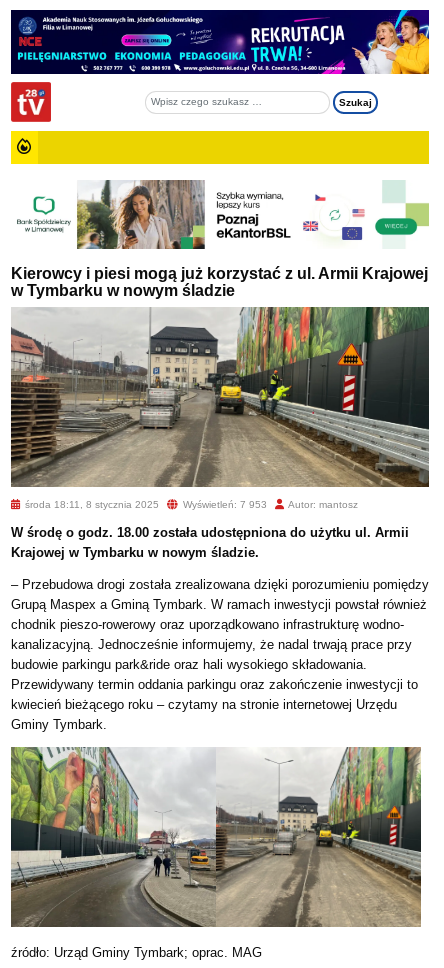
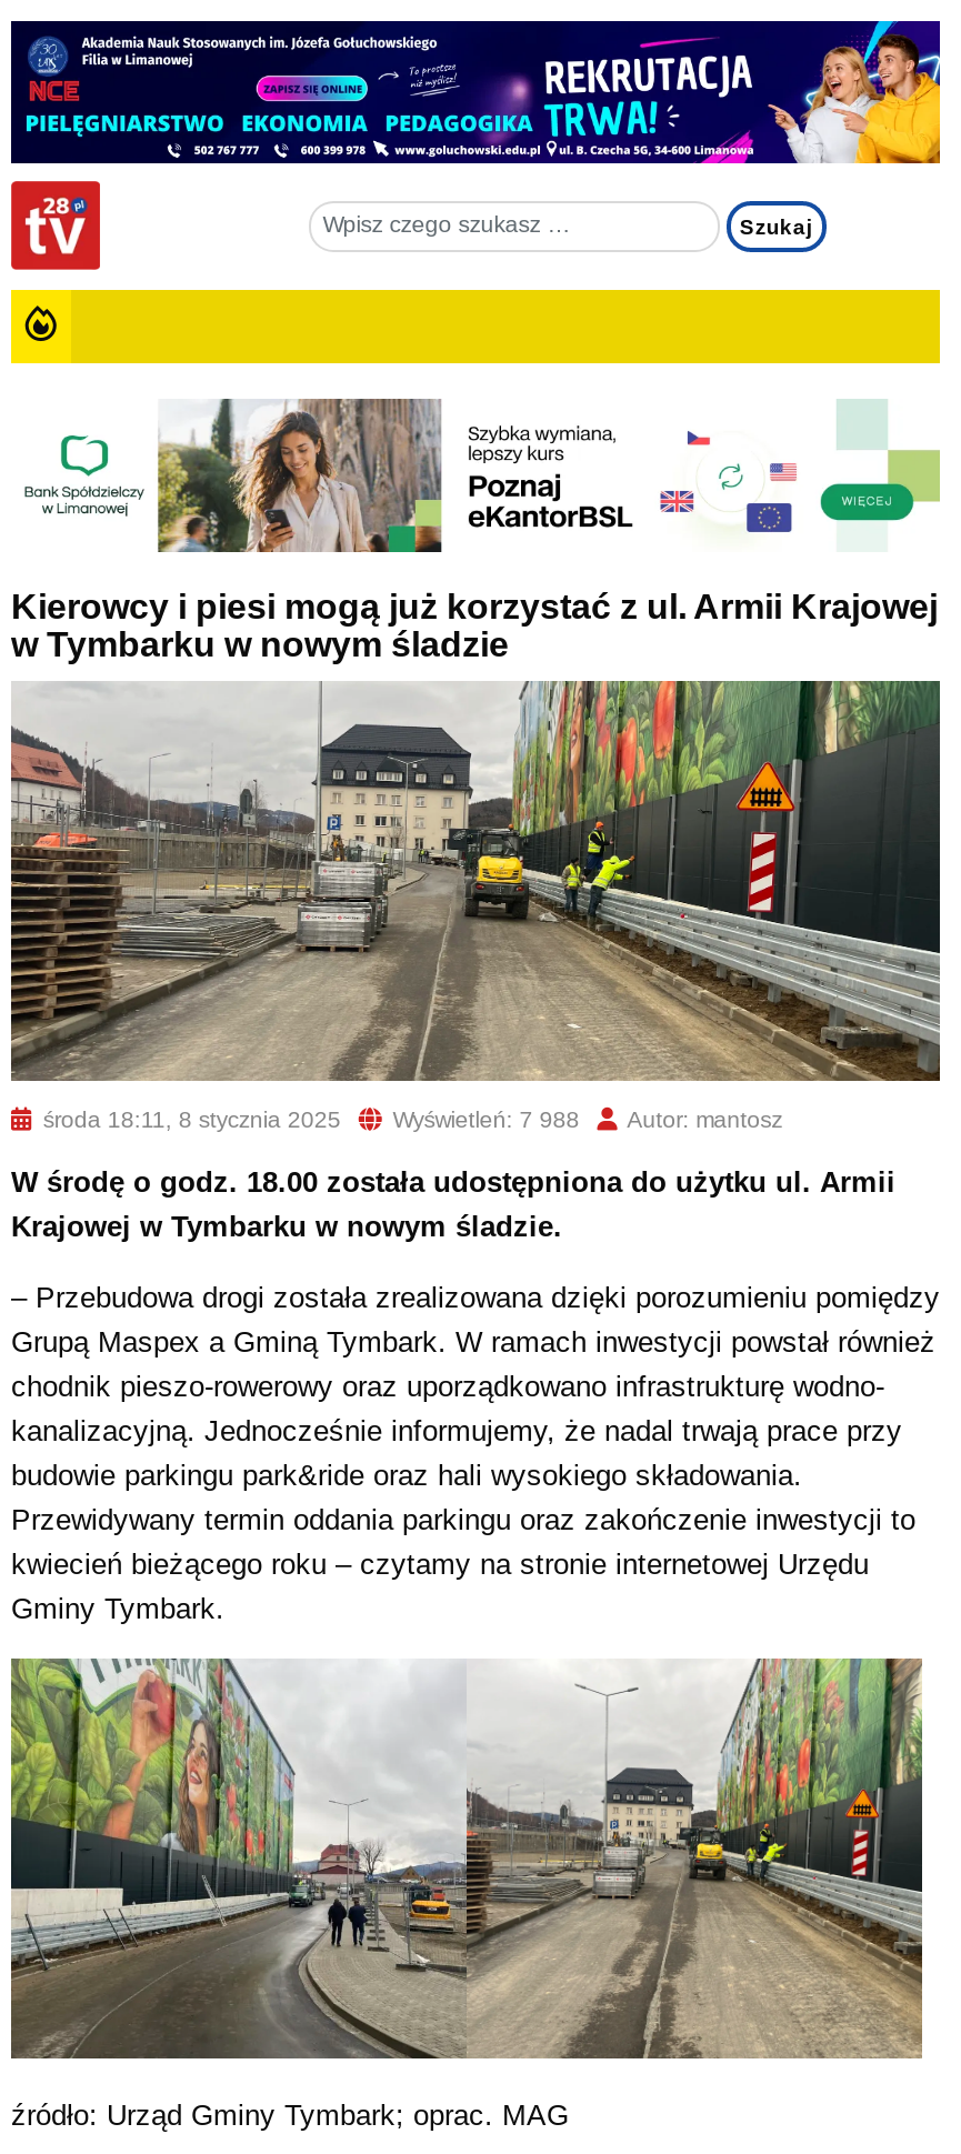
- środa 18:11, 8 stycznia 2025 Wyświetleń: 7 953 Autor: mantosz
+ środa 18:11, 8 stycznia 2025 Wyświetleń: 7 988 Autor: mantosz
